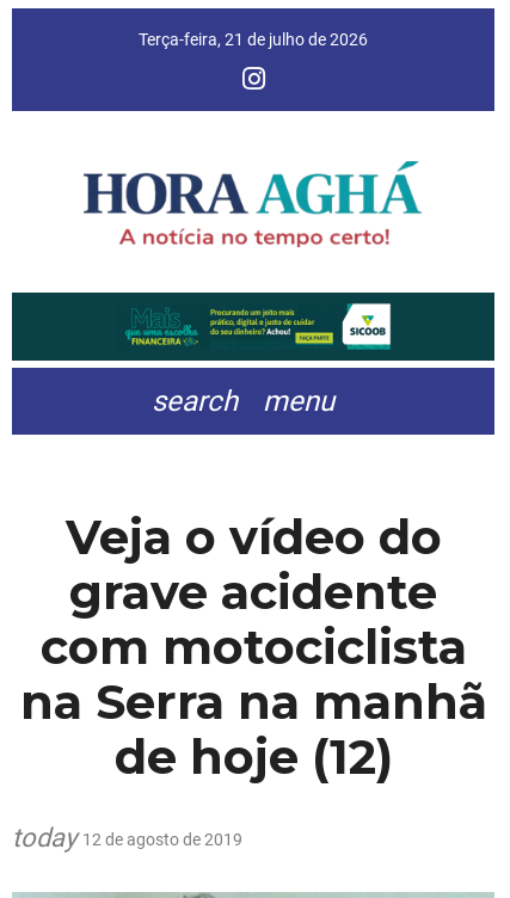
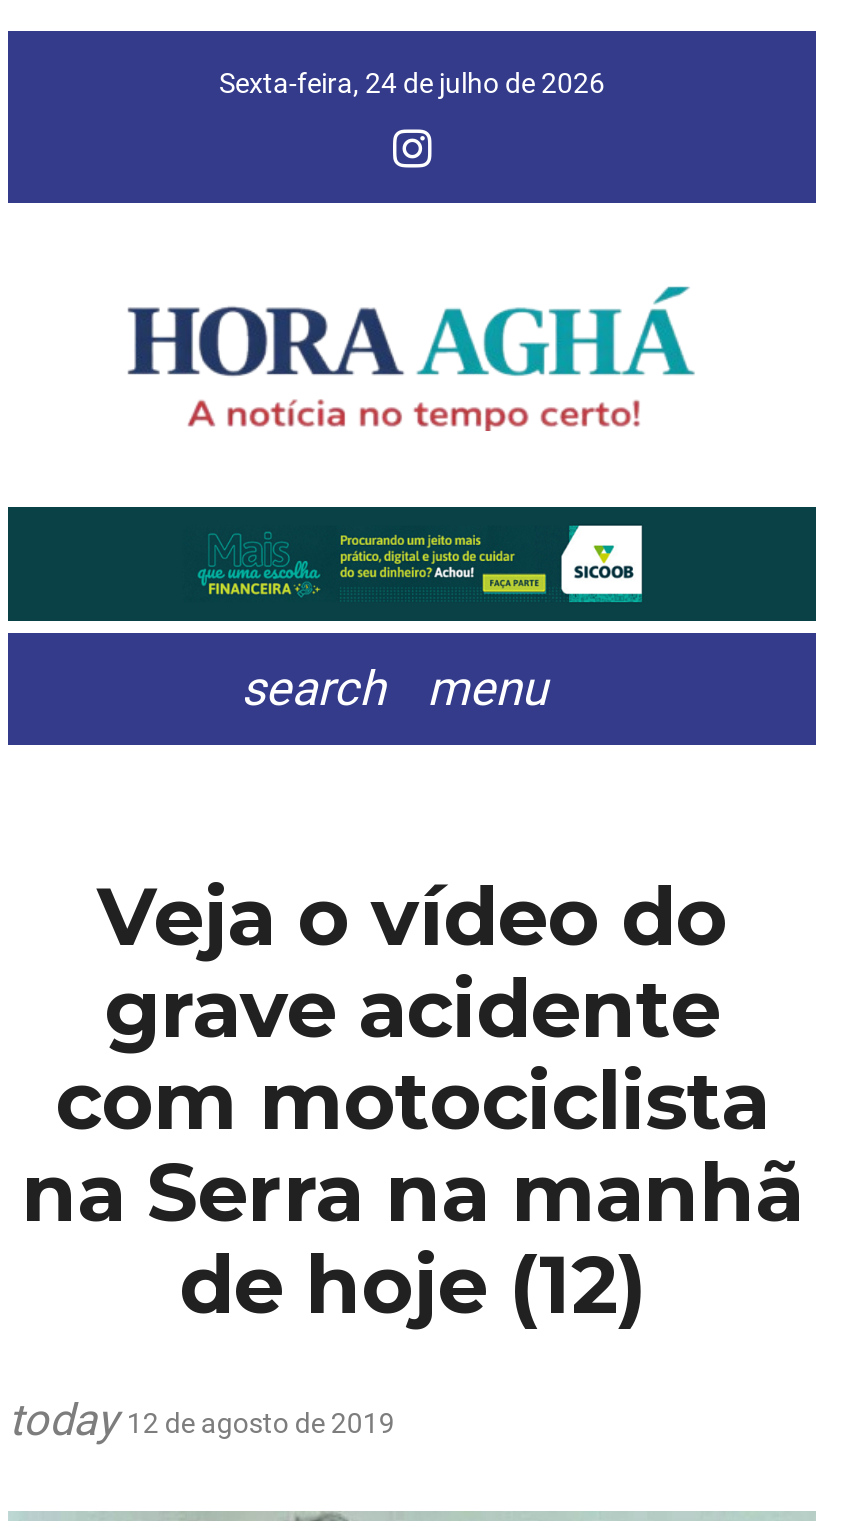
- Terça-feira, 21 de julho de 2026
+ Sexta-feira, 24 de julho de 2026
